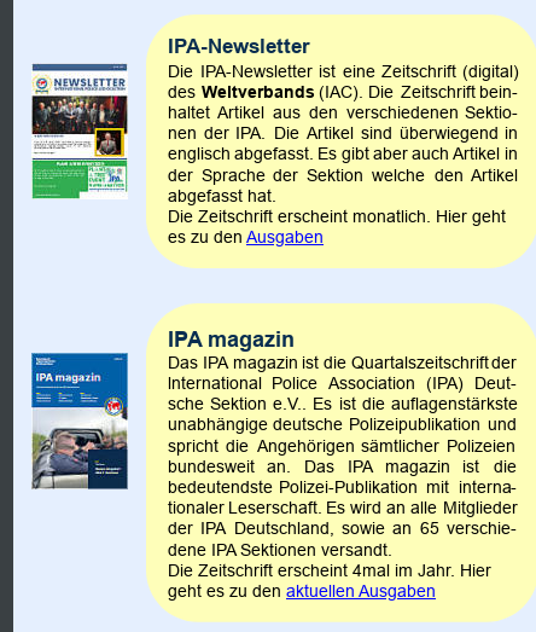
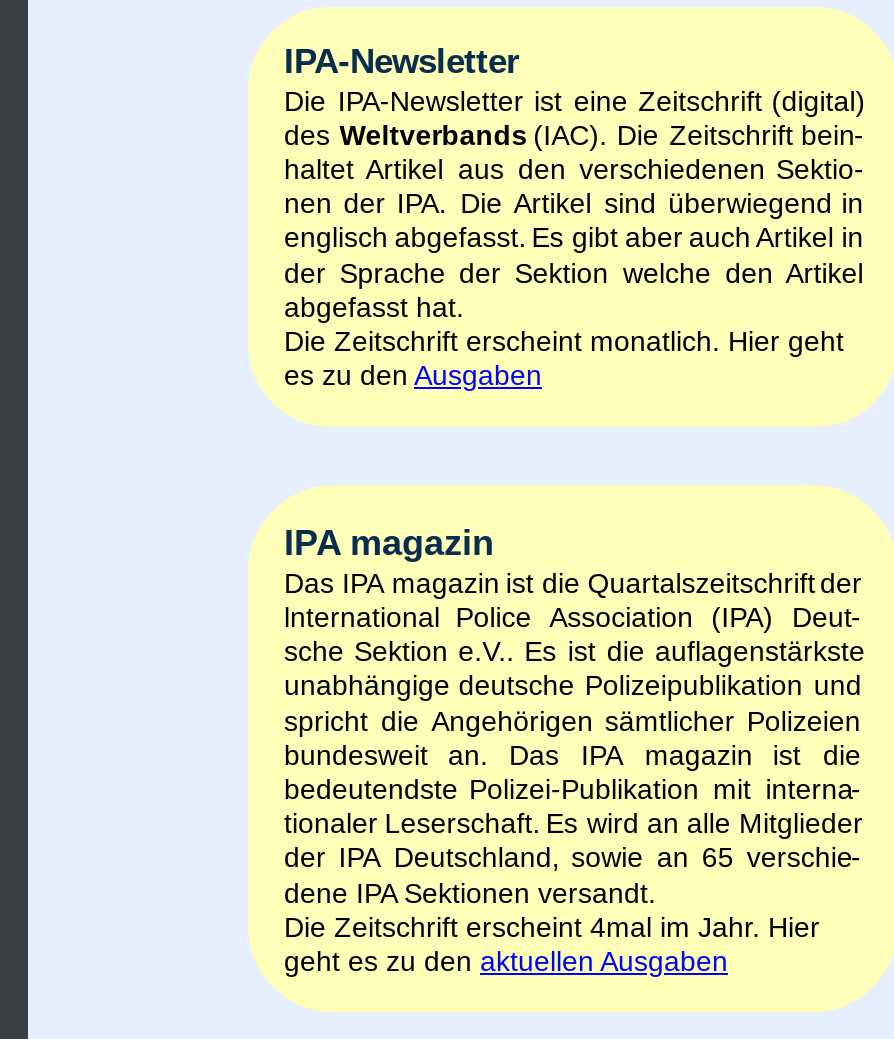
- [image]

- [image]
